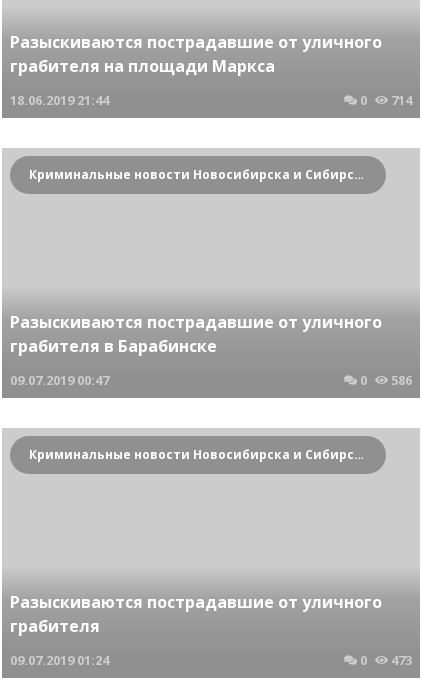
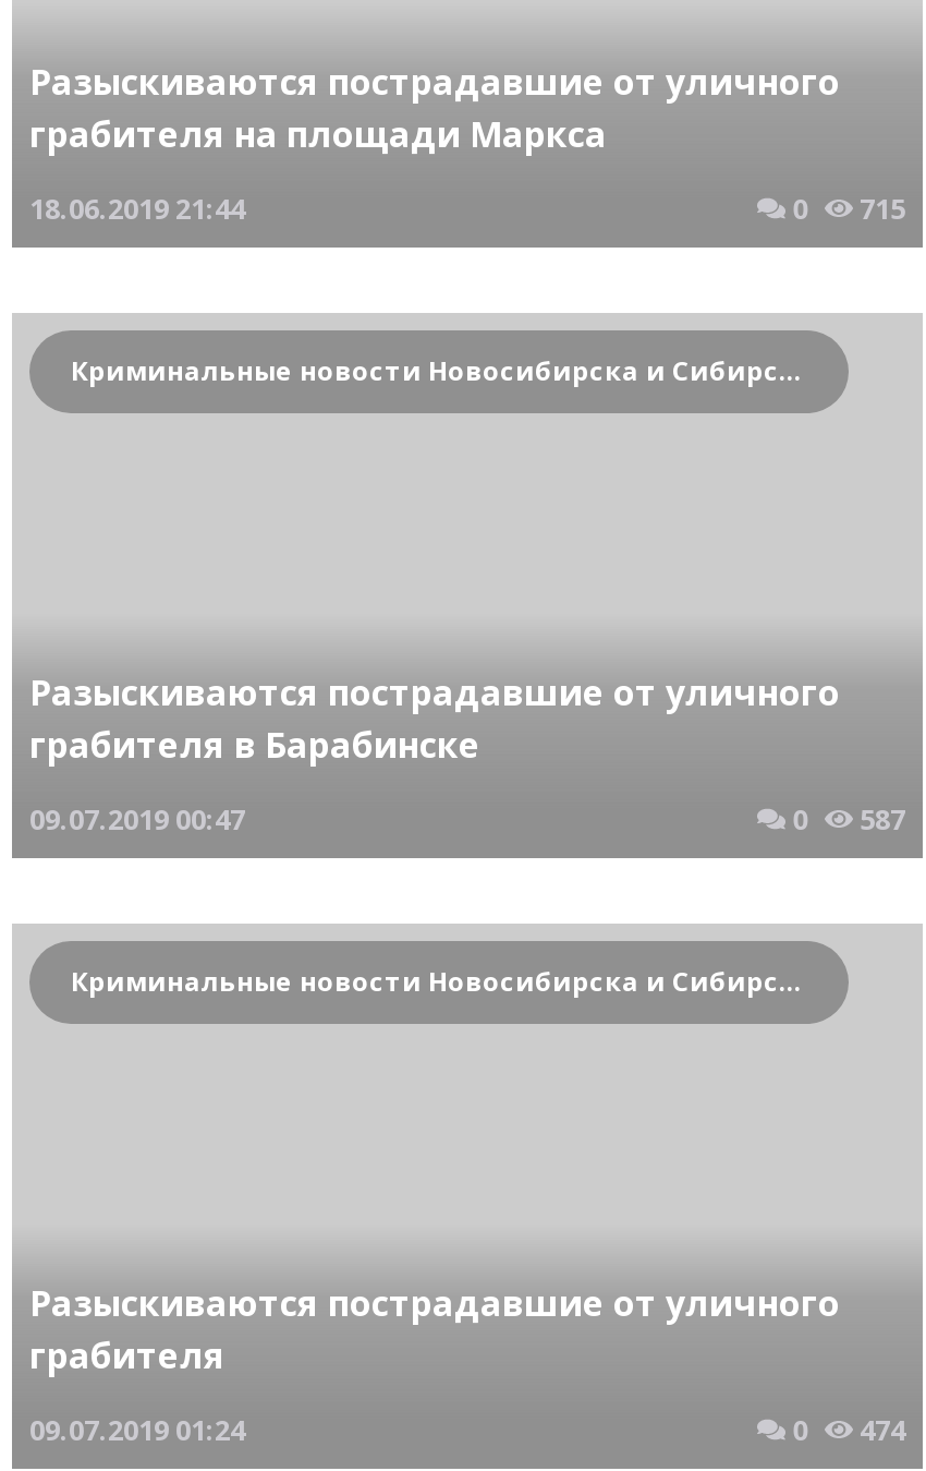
- 0 714
+ 0 715

- 0 586
+ 0 587

- 0 473
+ 0 474
